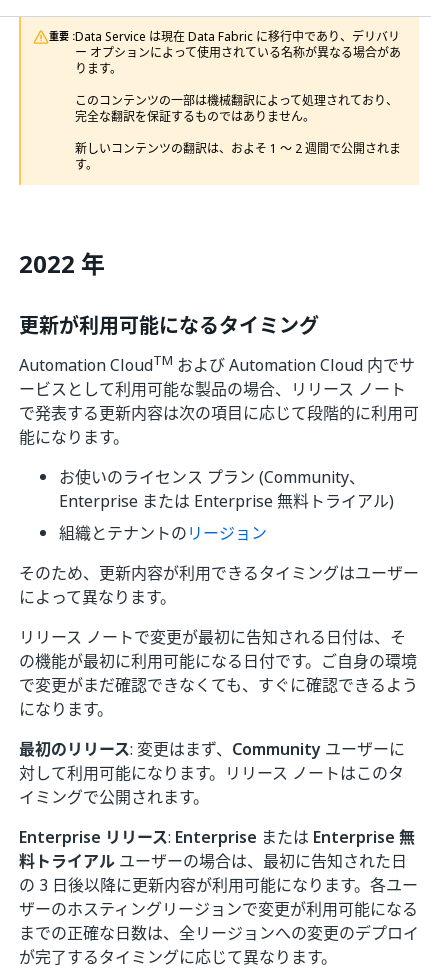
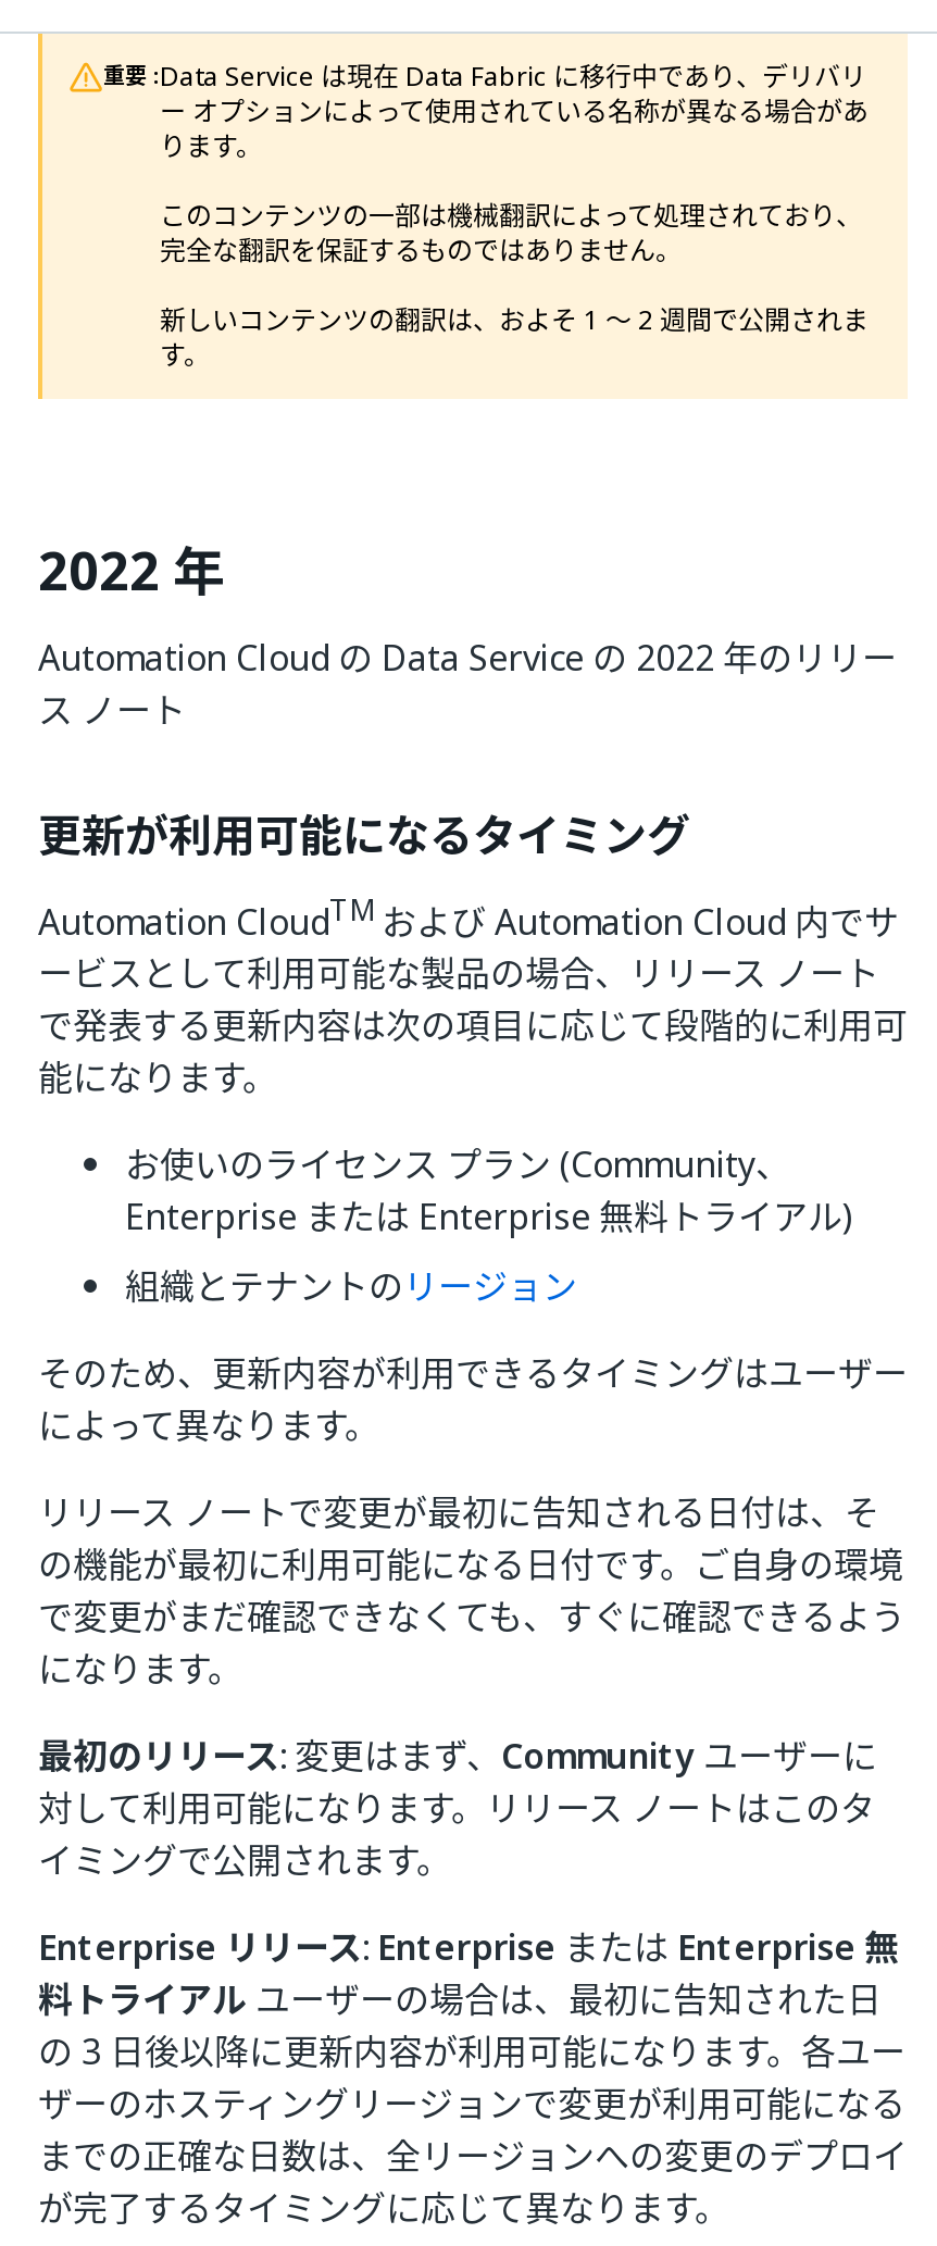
+ Automation Cloud の Data Service の 2022 年のリリー
+ ス ノート
